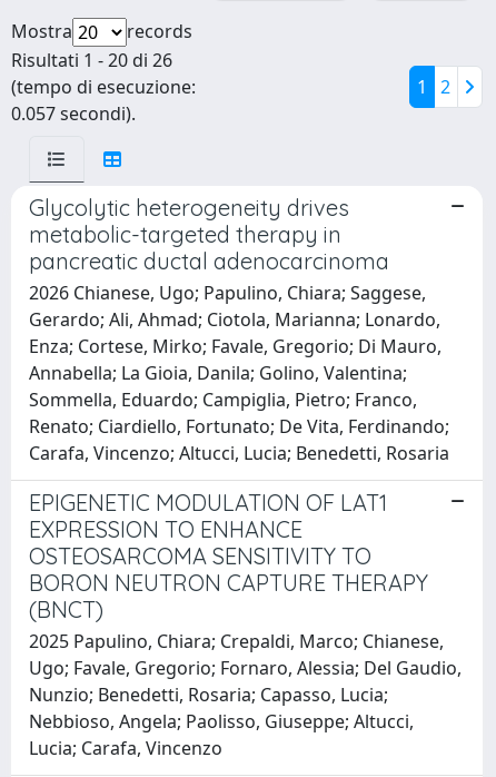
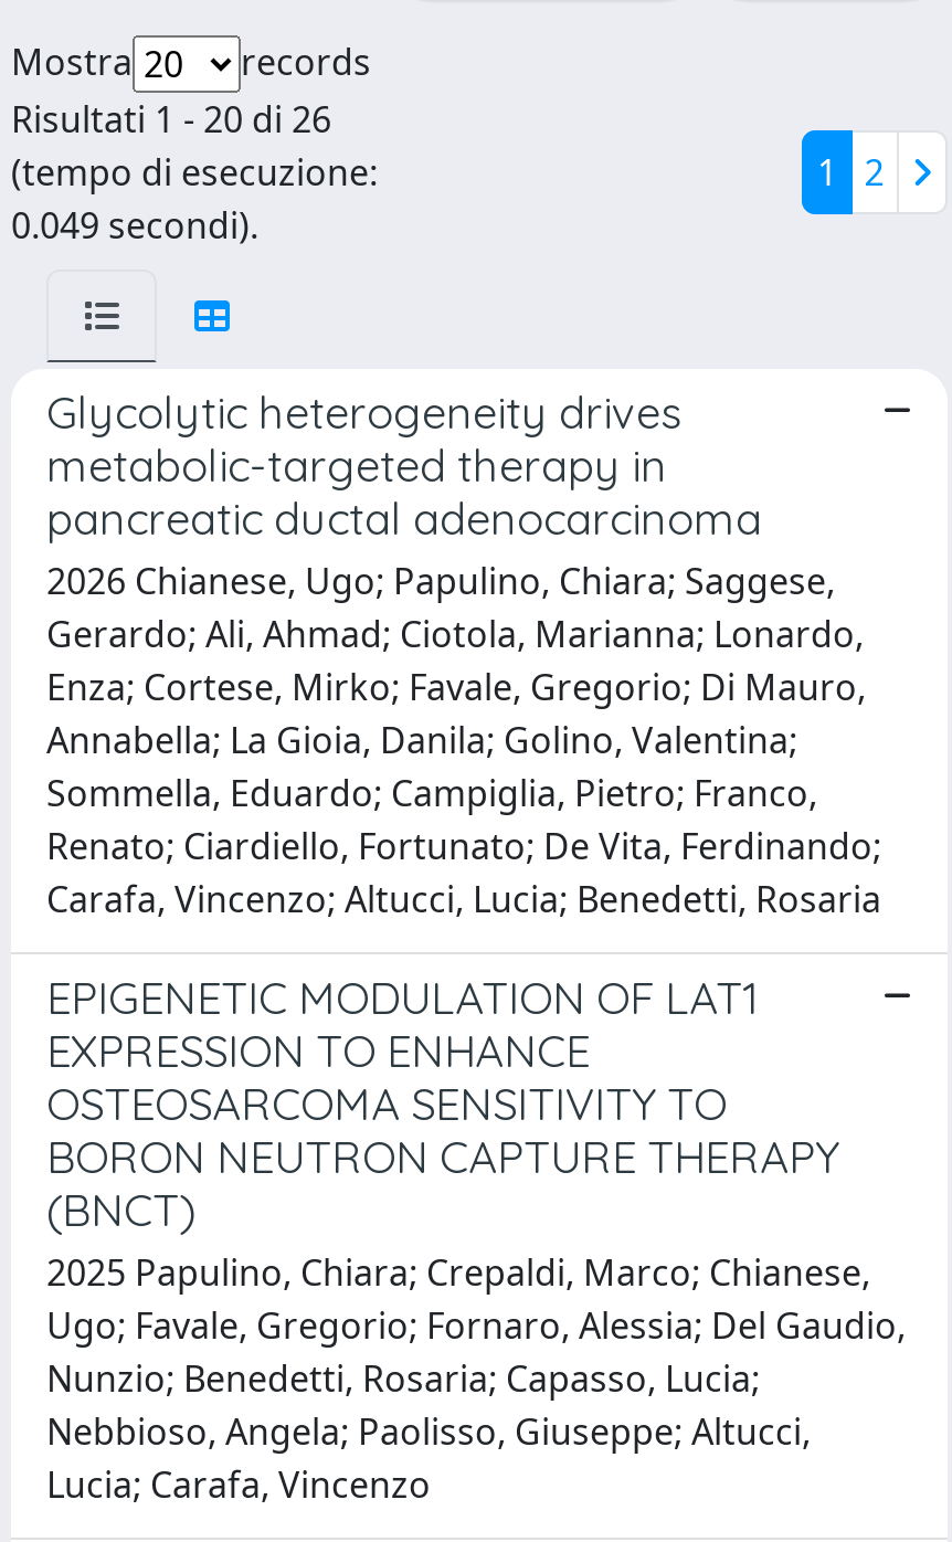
- 0.057 secondi).
+ 0.049 secondi).
